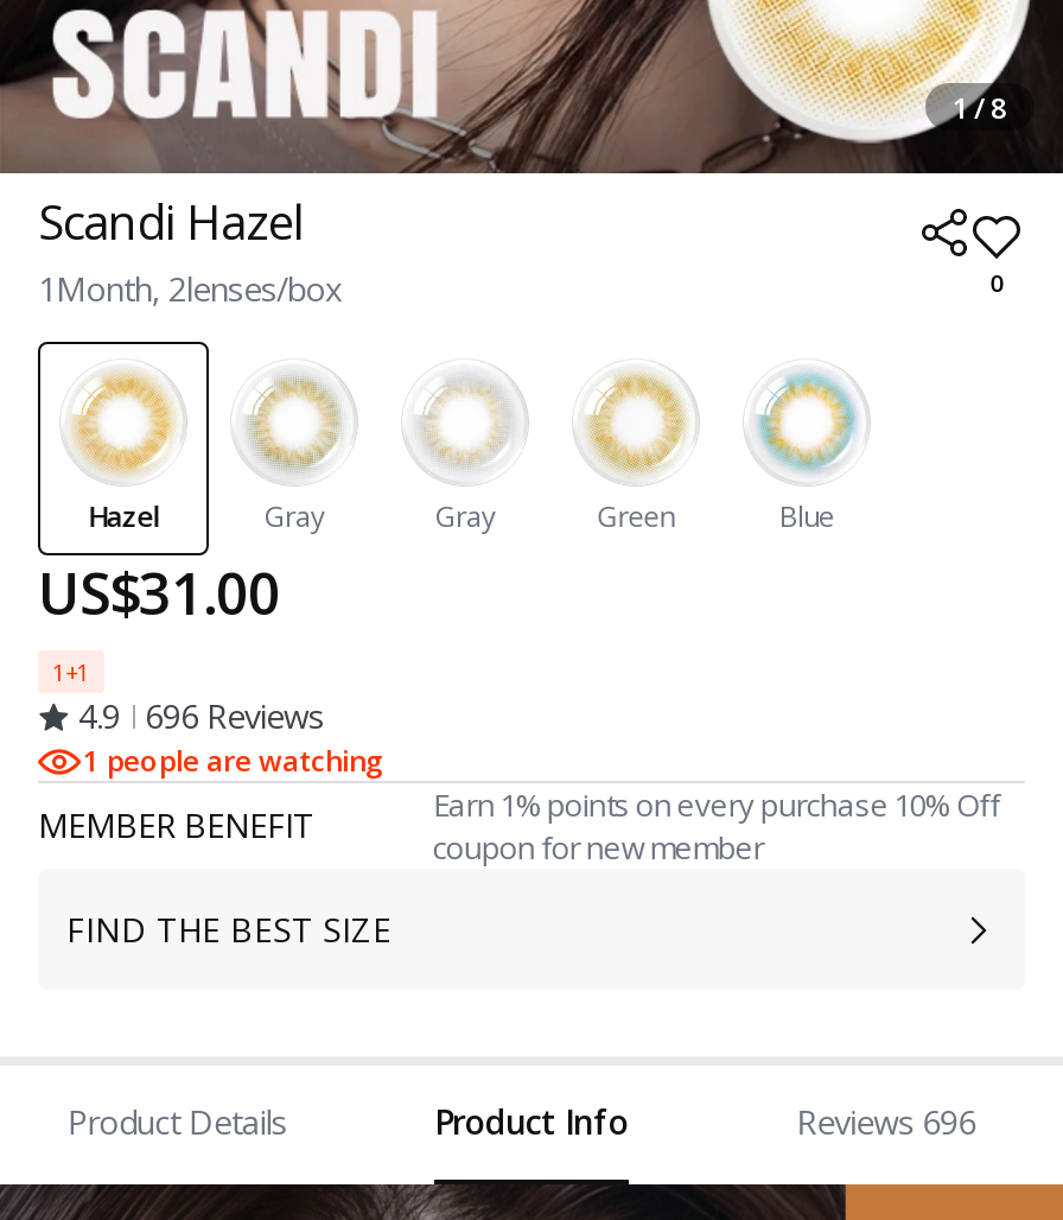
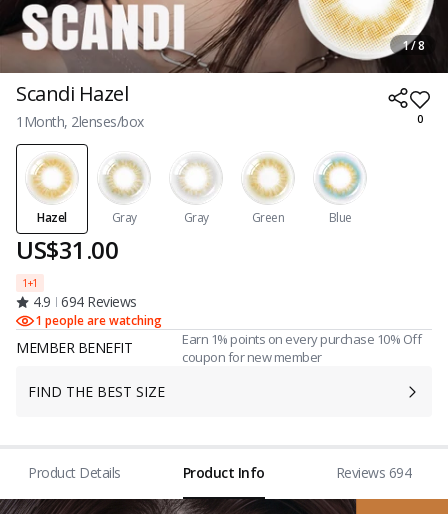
- 4.9 696 Reviews
+ 4.9 694 Reviews

- Reviews 696
+ Reviews 694
